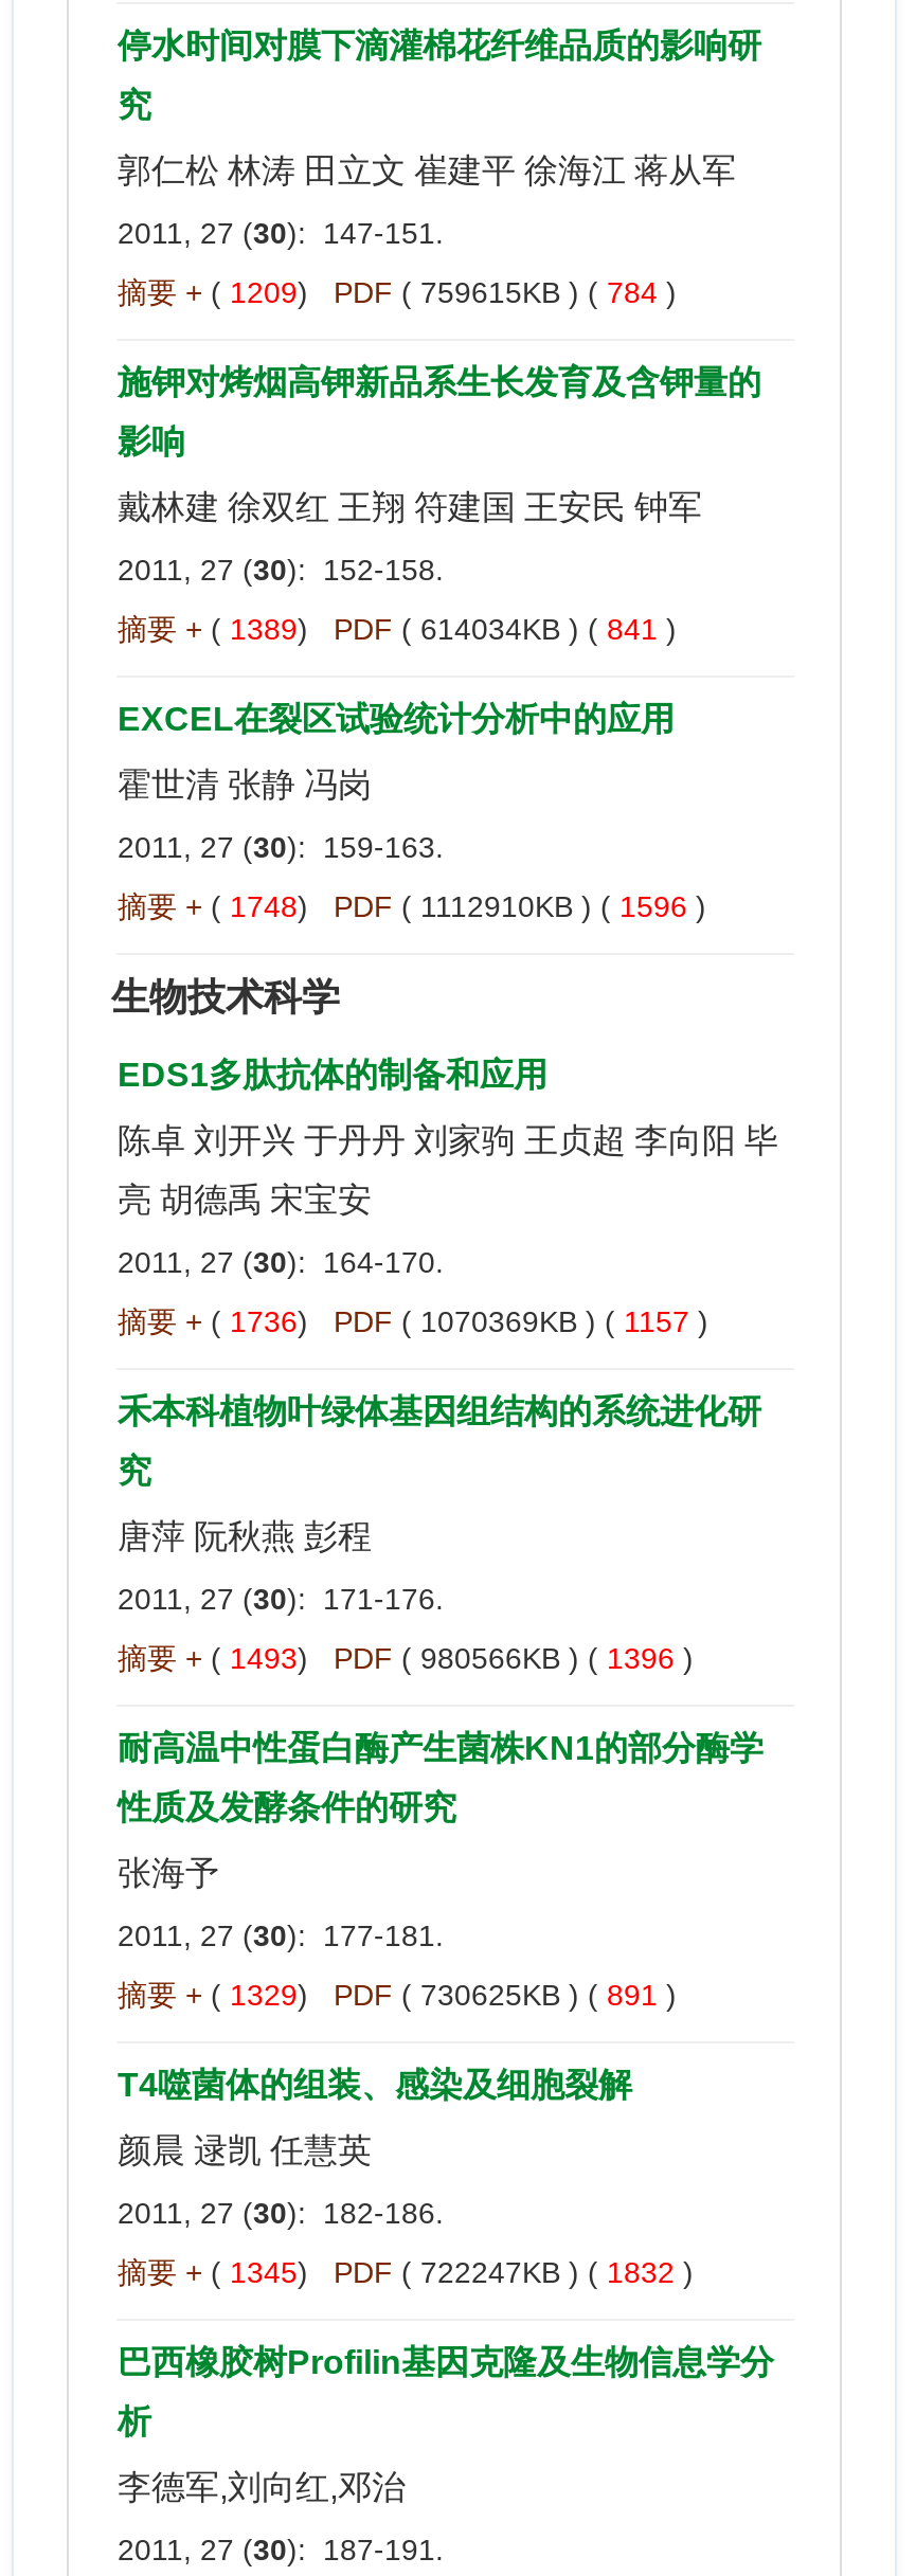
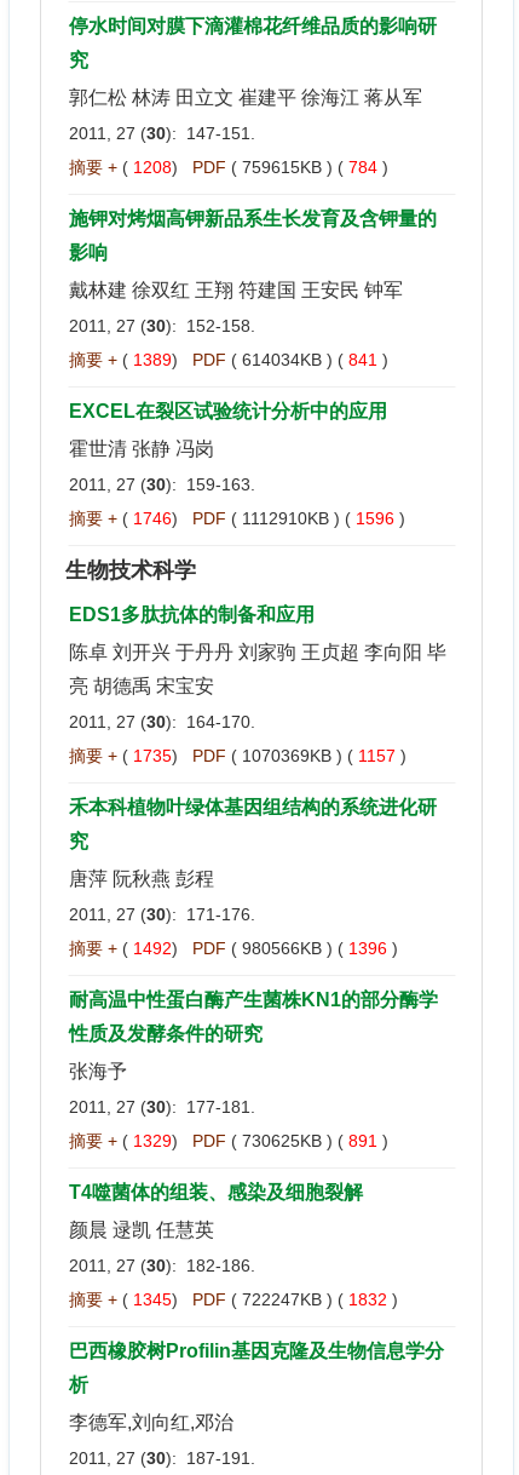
- 摘要 + (1209) PDF ( 759615KB ) (784)
+ 摘要 + (1208) PDF ( 759615KB ) (784)

- 摘要 + (1748) PDF ( 1112910KB ) (1596)
+ 摘要 + (1746) PDF ( 1112910KB ) (1596)

- 摘要 + (1736) PDF ( 1070369KB ) (1157)
+ 摘要 + (1735) PDF ( 1070369KB ) (1157)

- 摘要 + (1493) PDF ( 980566KB ) (1396)
+ 摘要 + (1492) PDF ( 980566KB ) (1396)
